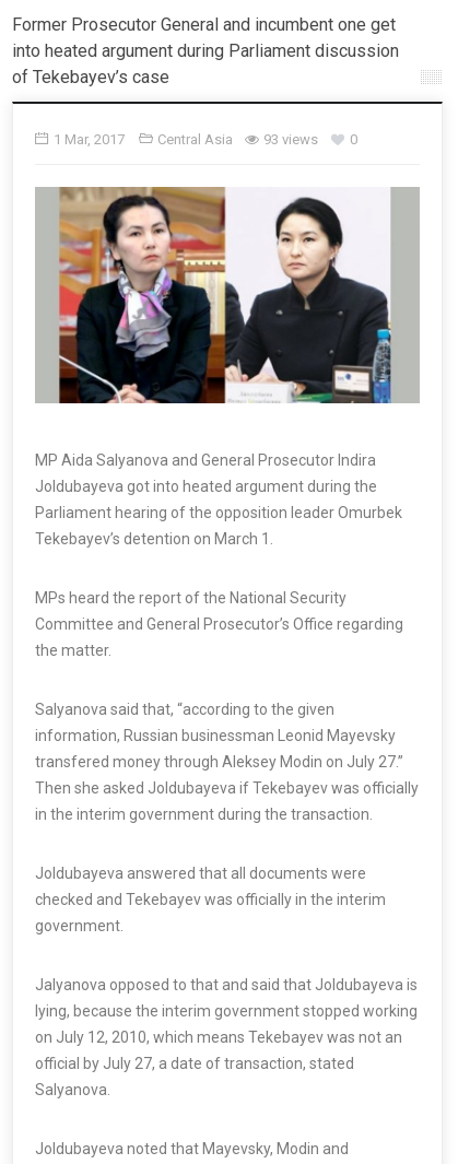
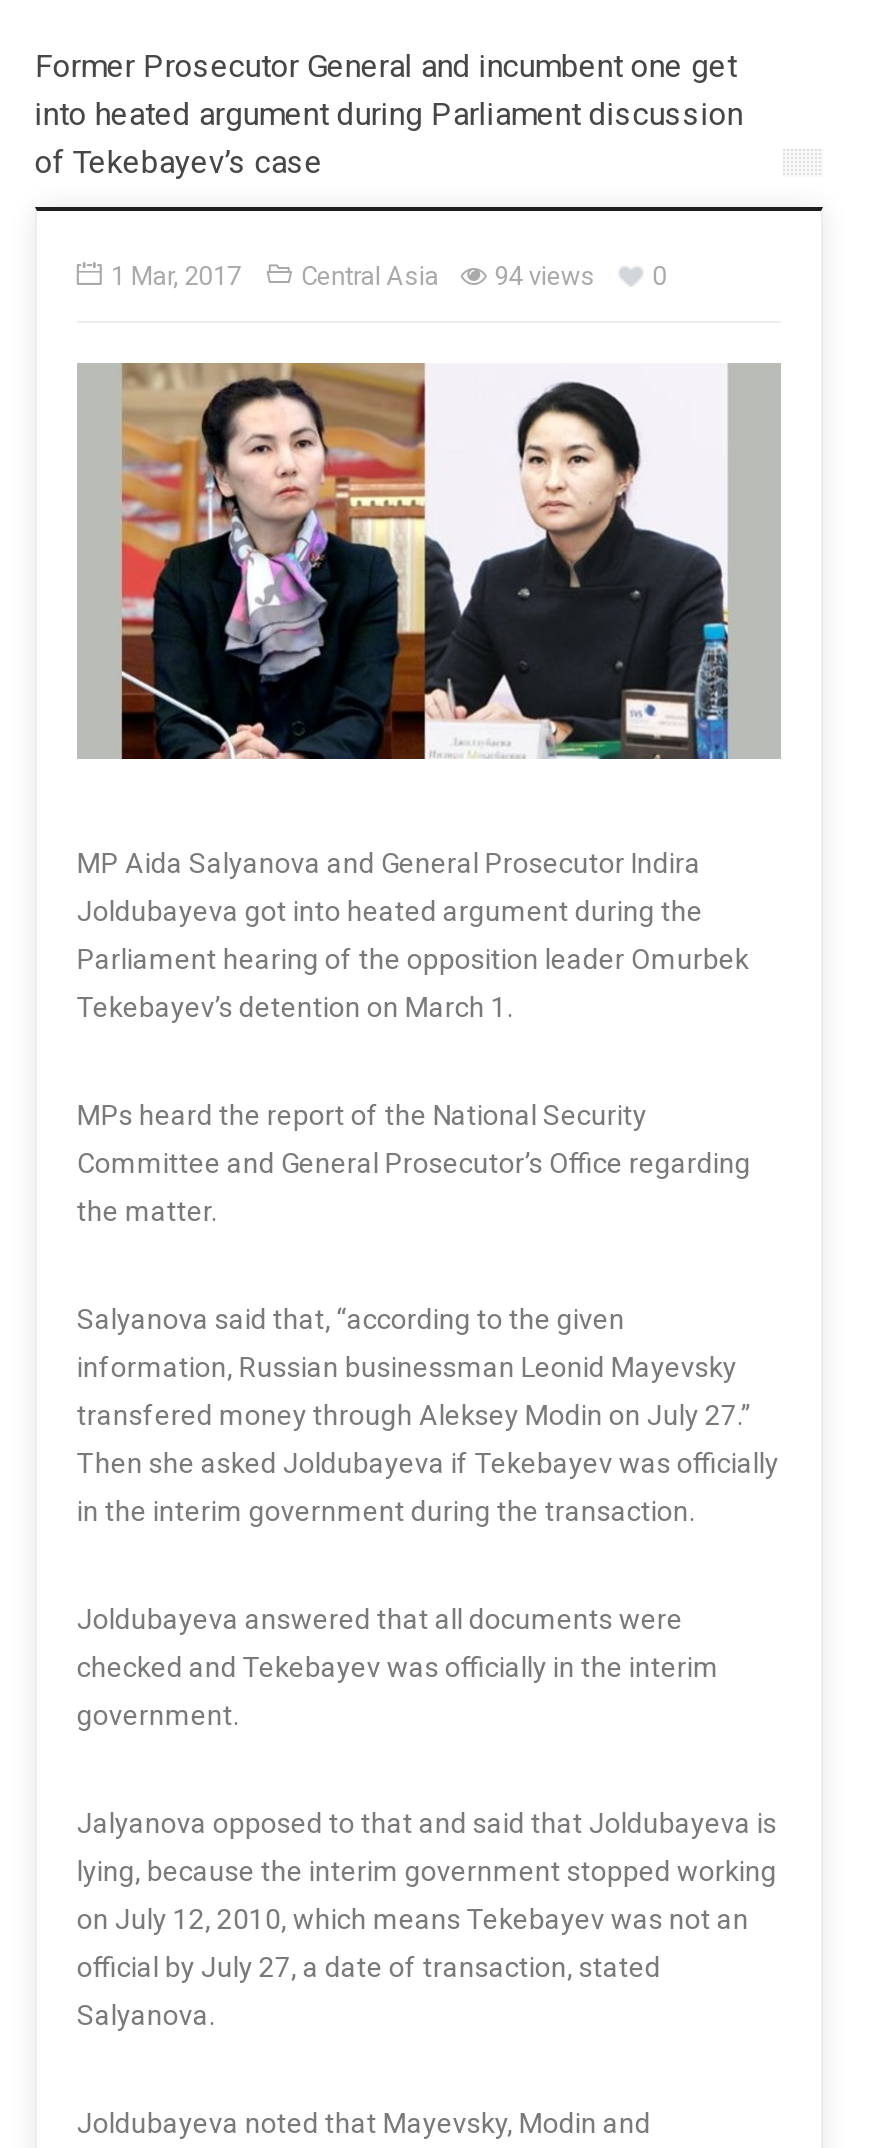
- 1 Mar, 2017 Central Asia 93 views 0
+ 1 Mar, 2017 Central Asia 94 views 0
